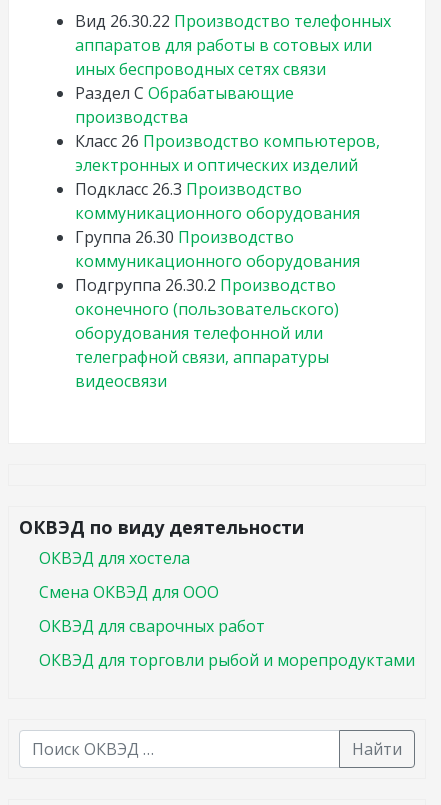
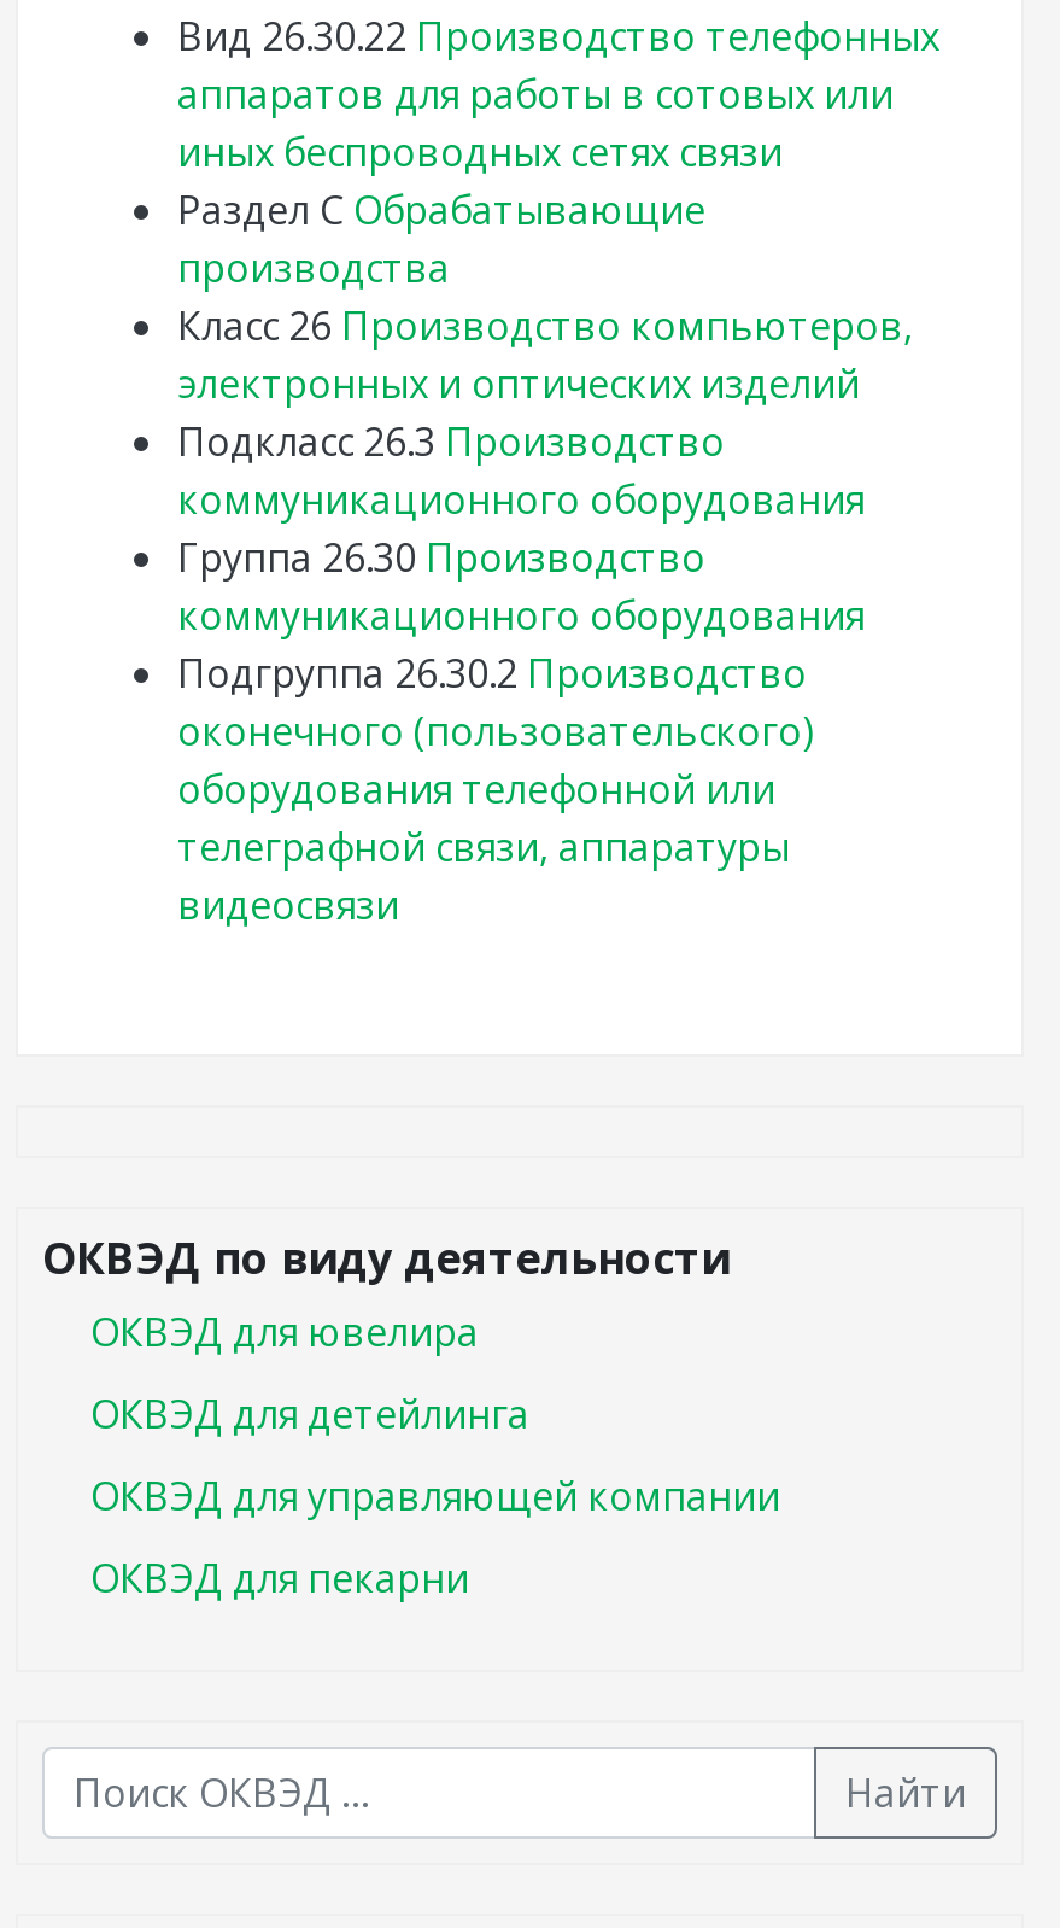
- ОКВЭД для хостела
+ ОКВЭД для ювелира

- Смена ОКВЭД для ООО
+ ОКВЭД для детейлинга

- ОКВЭД для сварочных работ
+ ОКВЭД для управляющей компании

- ОКВЭД для торговли рыбой и морепродуктами
+ ОКВЭД для пекарни
